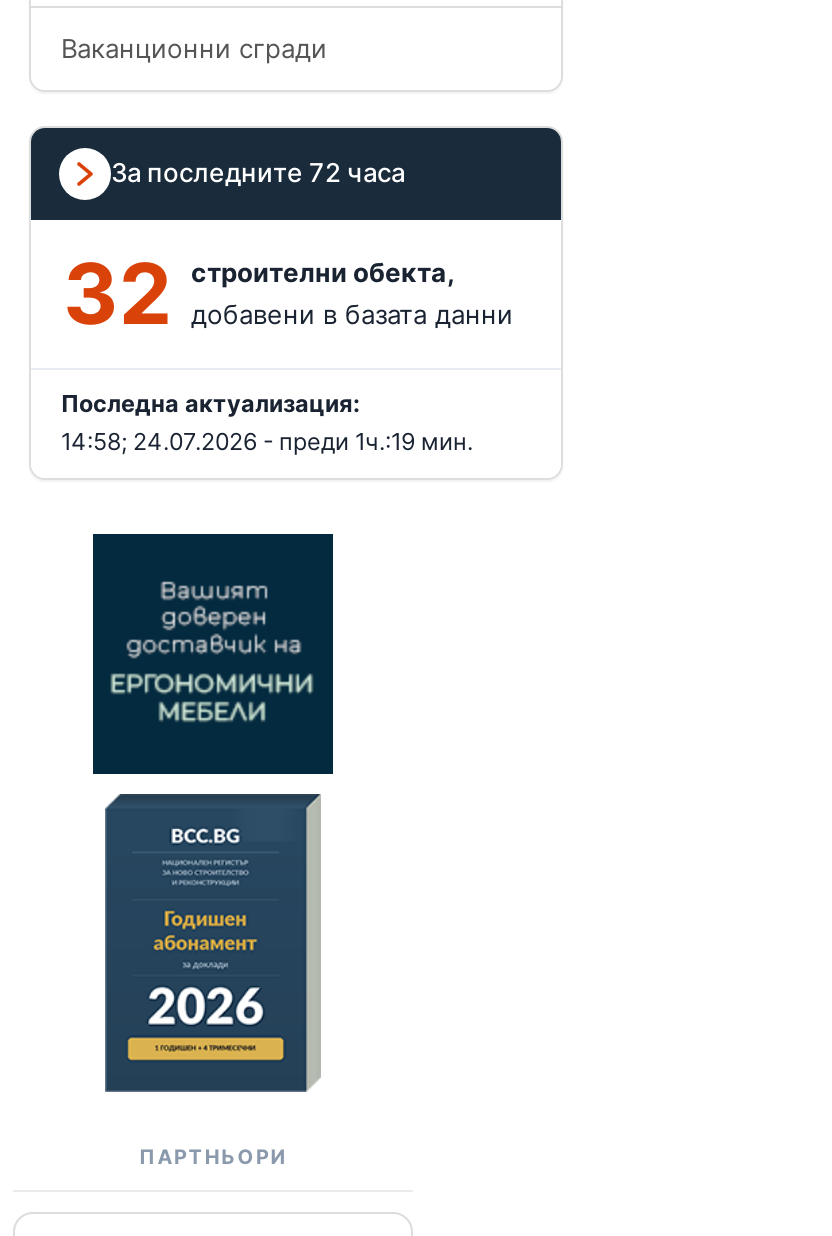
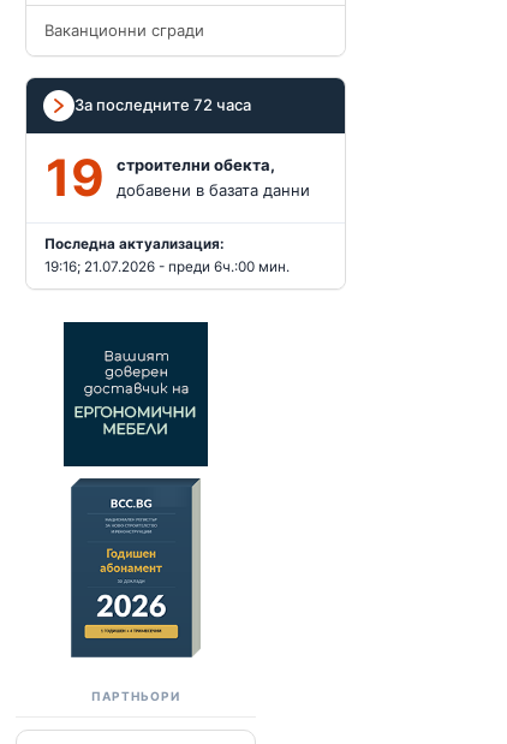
- 32 строителни обекта, добавени в базата данни
+ 19 строителни обекта, добавени в базата данни

- 14:58; 24.07.2026 - преди 1ч.:19 мин.
+ 19:16; 21.07.2026 - преди 6ч.:00 мин.
